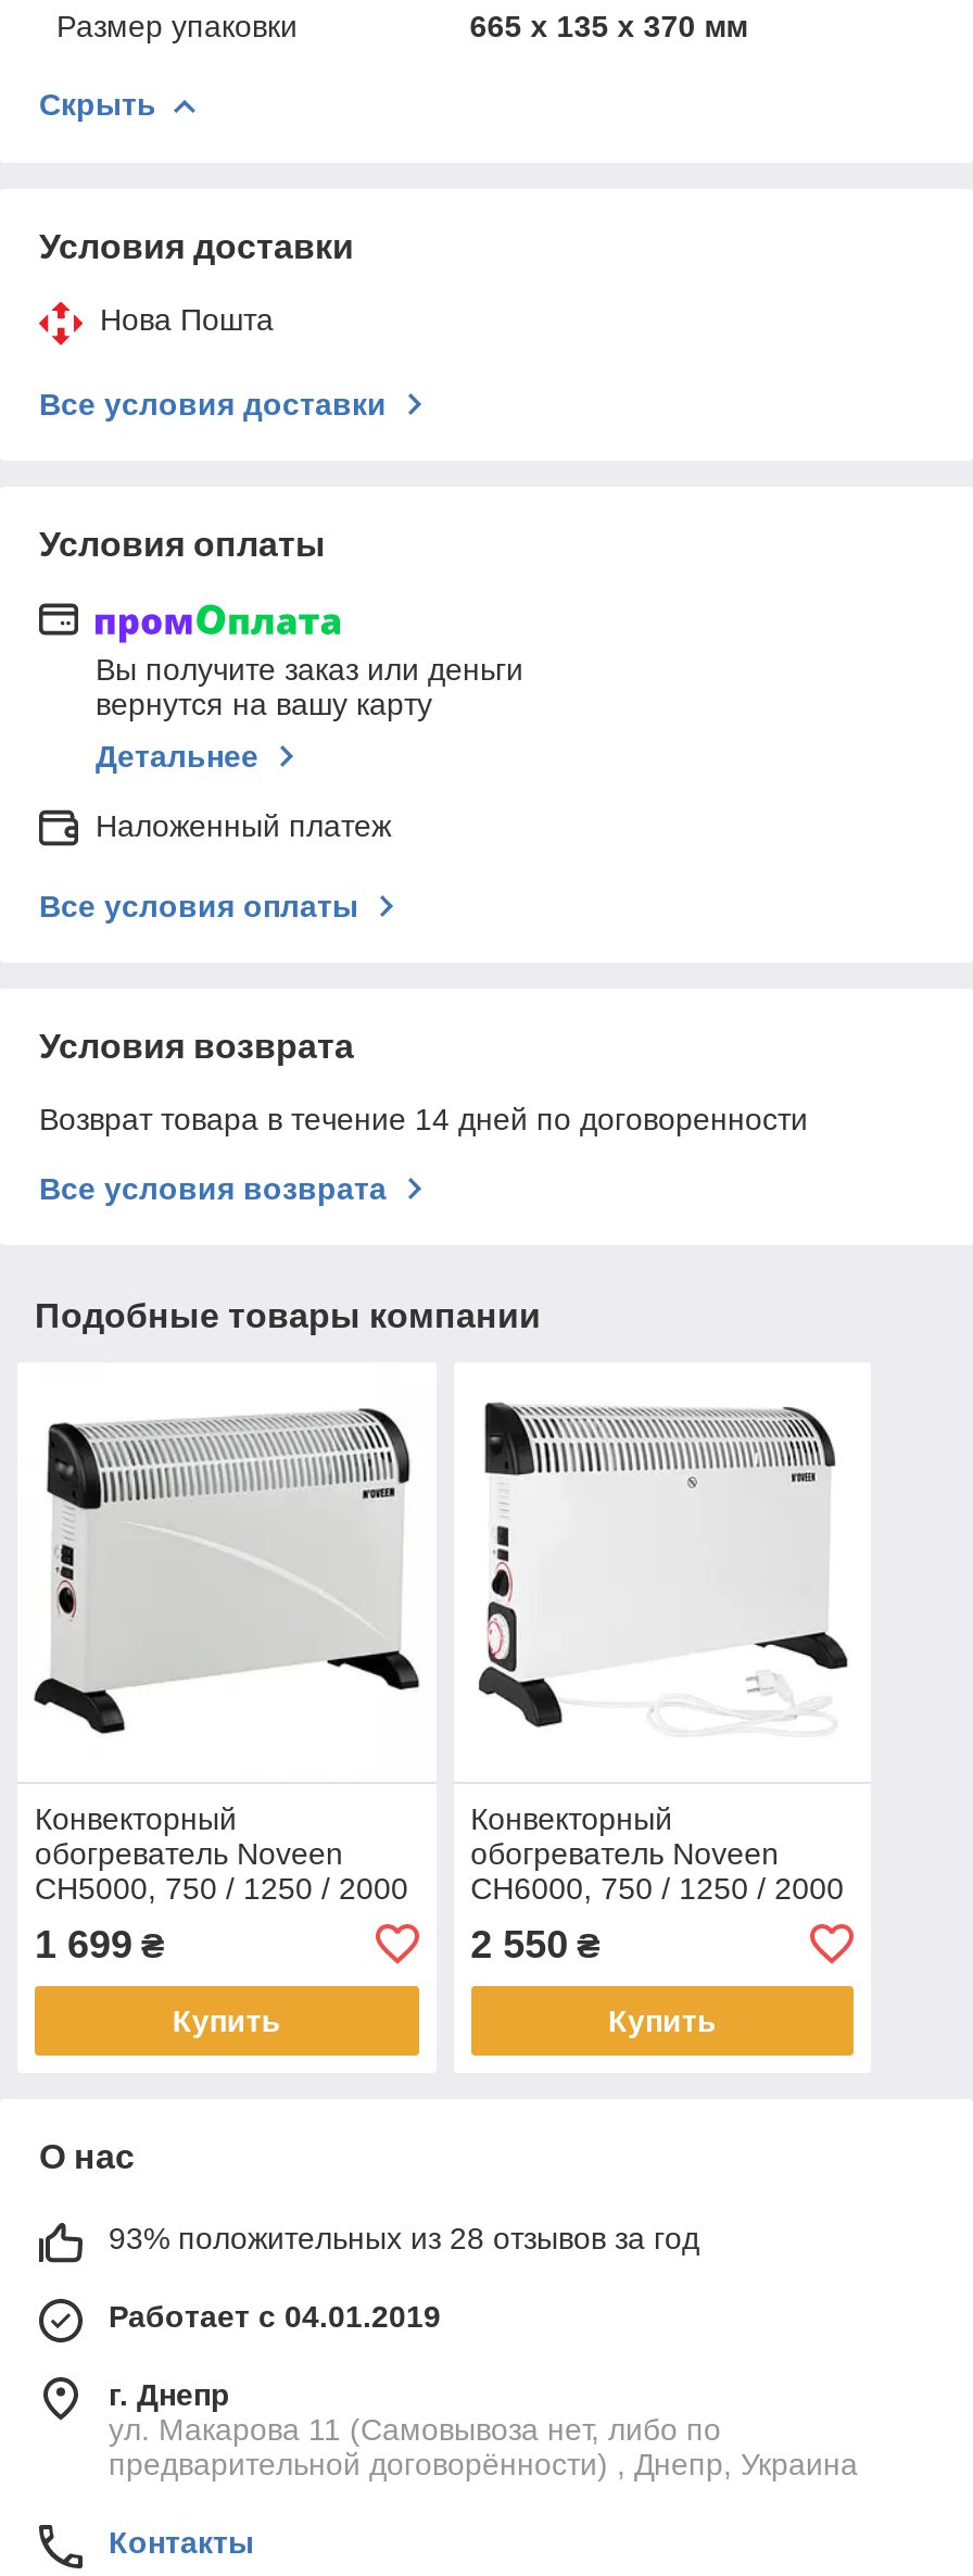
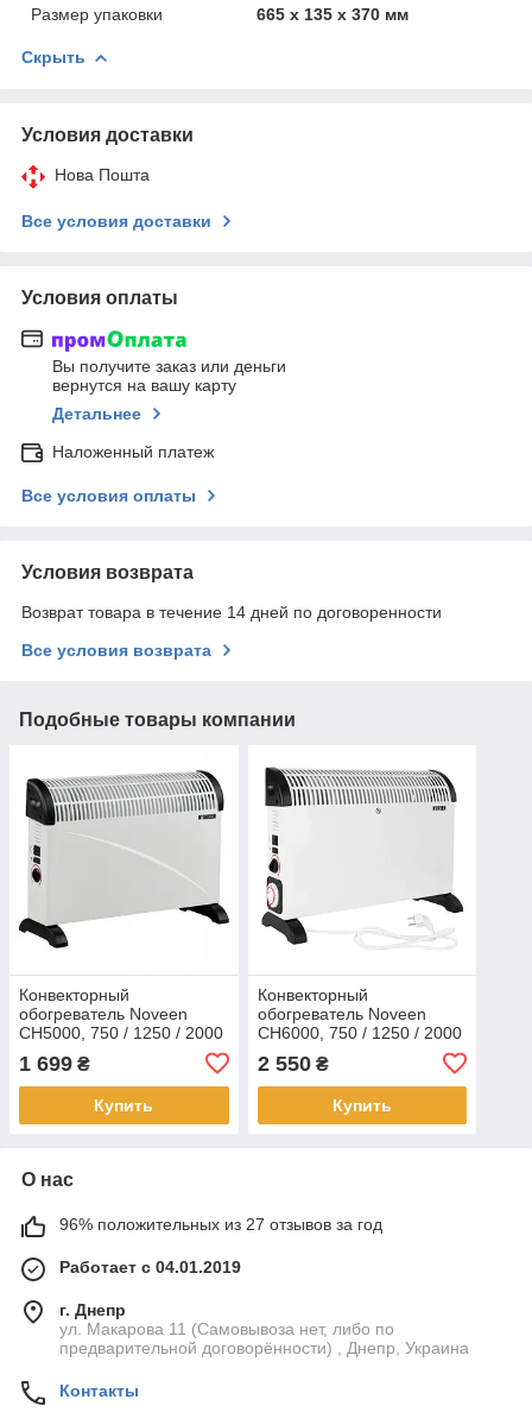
- 93% положительных из 28 отзывов за год
+ 96% положительных из 27 отзывов за год
